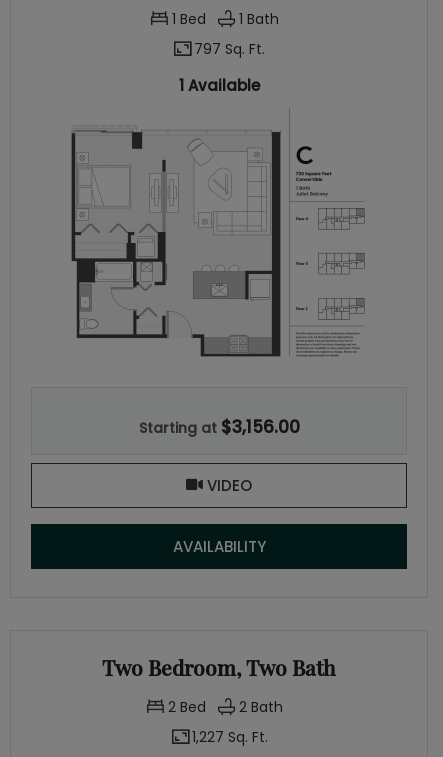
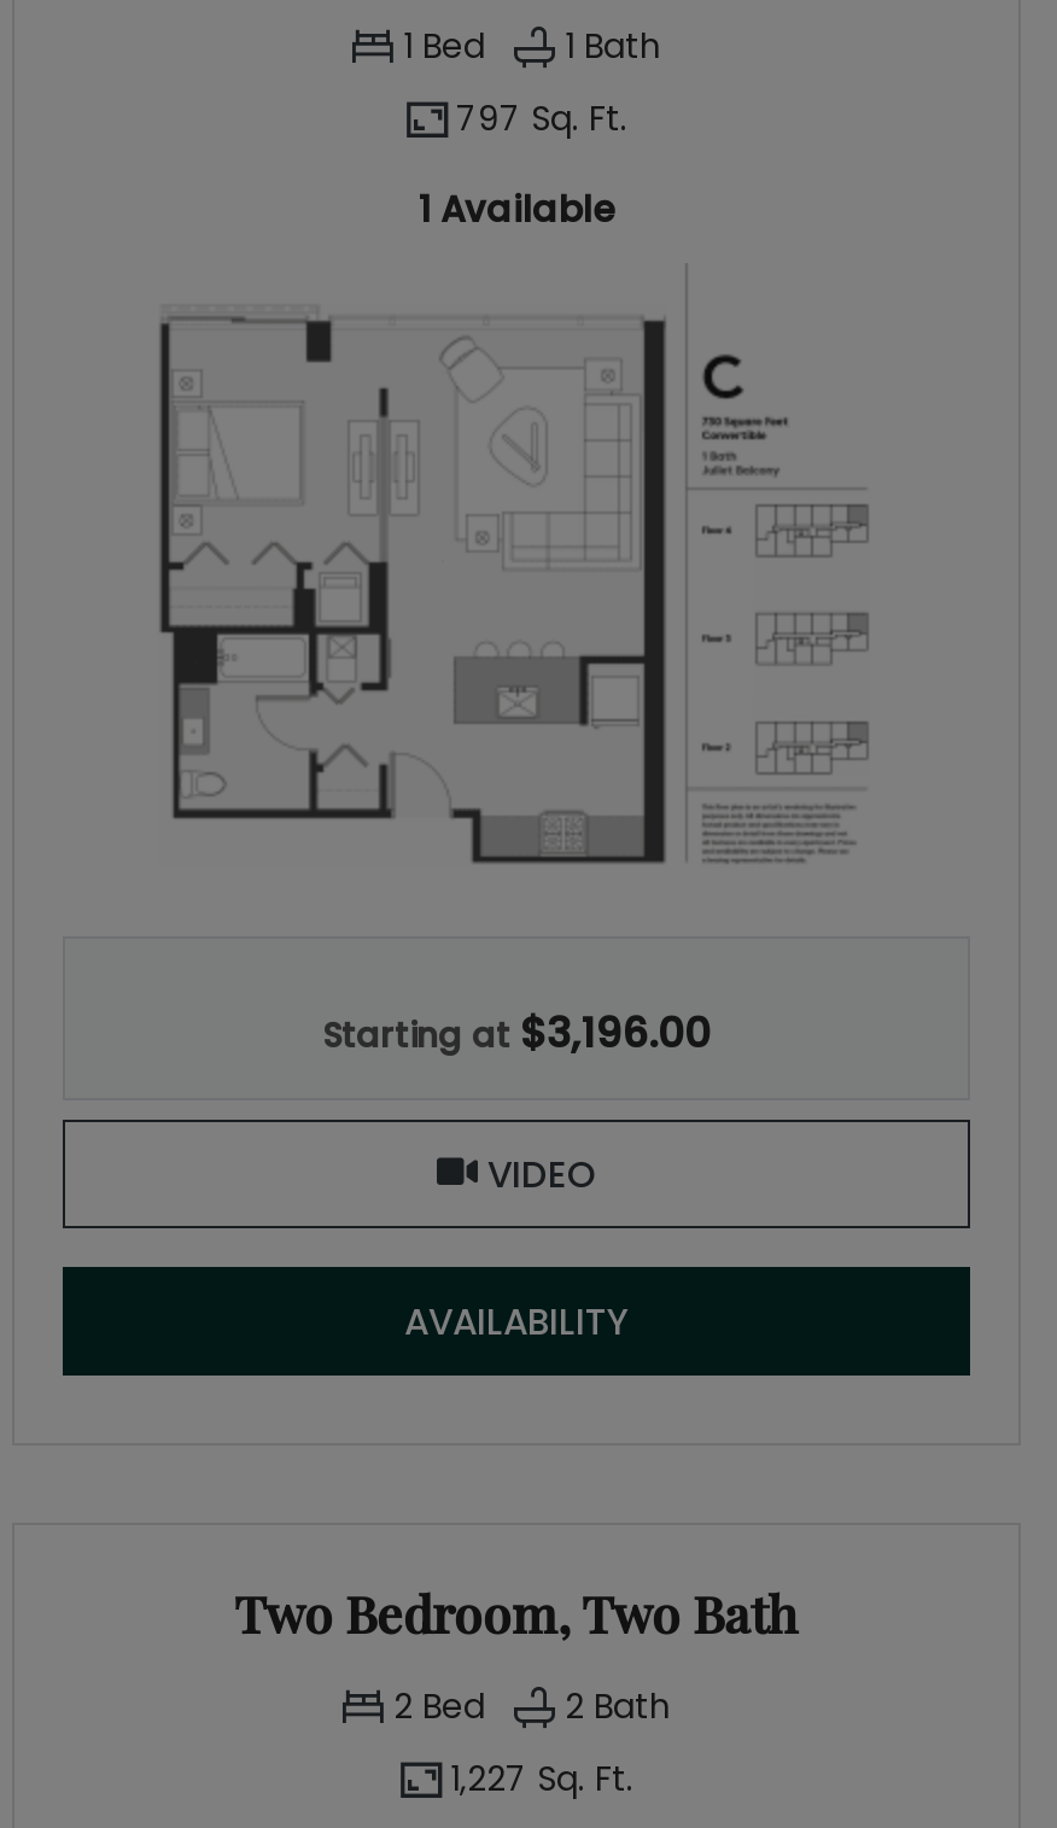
- Starting at $3,156.00
+ Starting at $3,196.00
